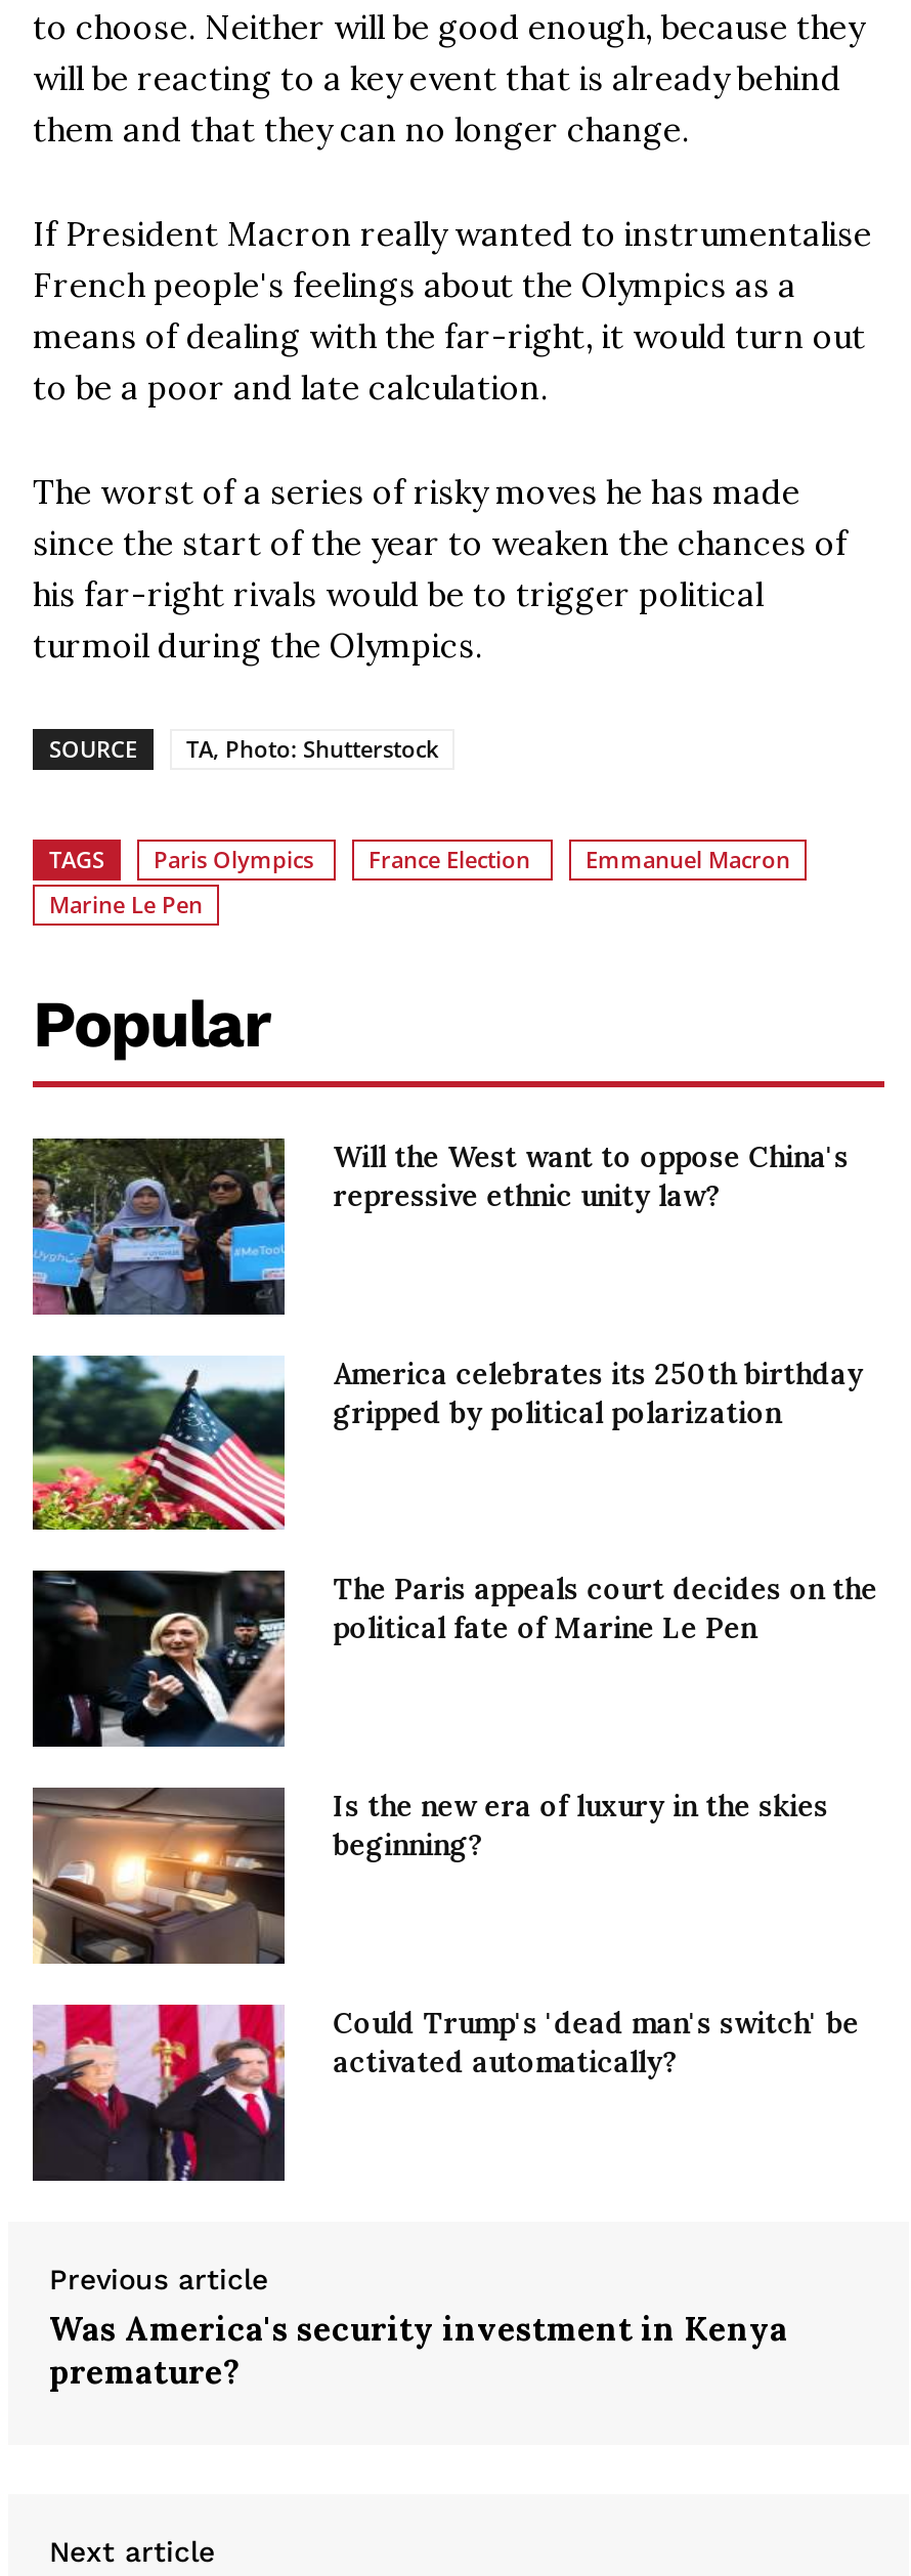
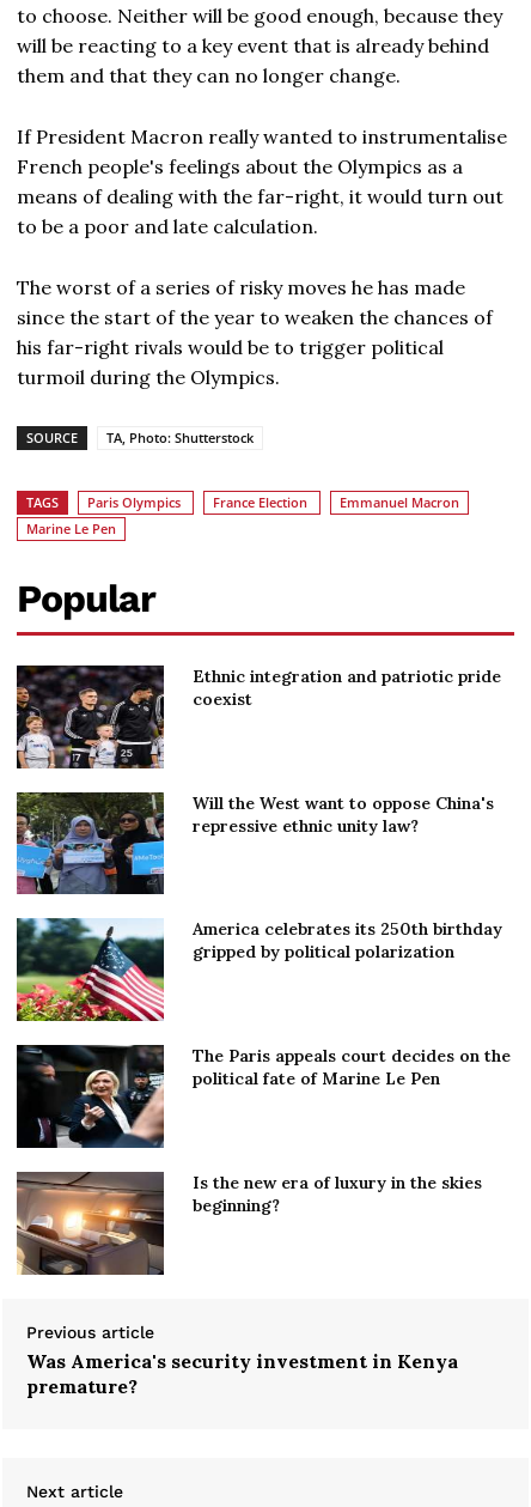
+ [image]
+ Ethnic integration and patriotic pride
+ coexist

moved down: [image] | Will the West want to oppose China's | repressive ethnic unity law? | ... | Is the new era of luxury in the skies | beginning?

moved down: [image]

- [image]
- Could Trump's 'dead man's switch' be
- activated automatically?
